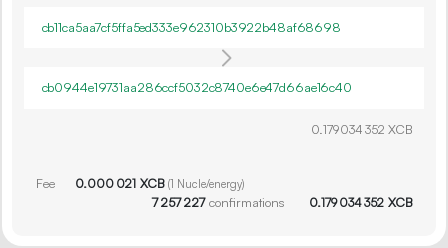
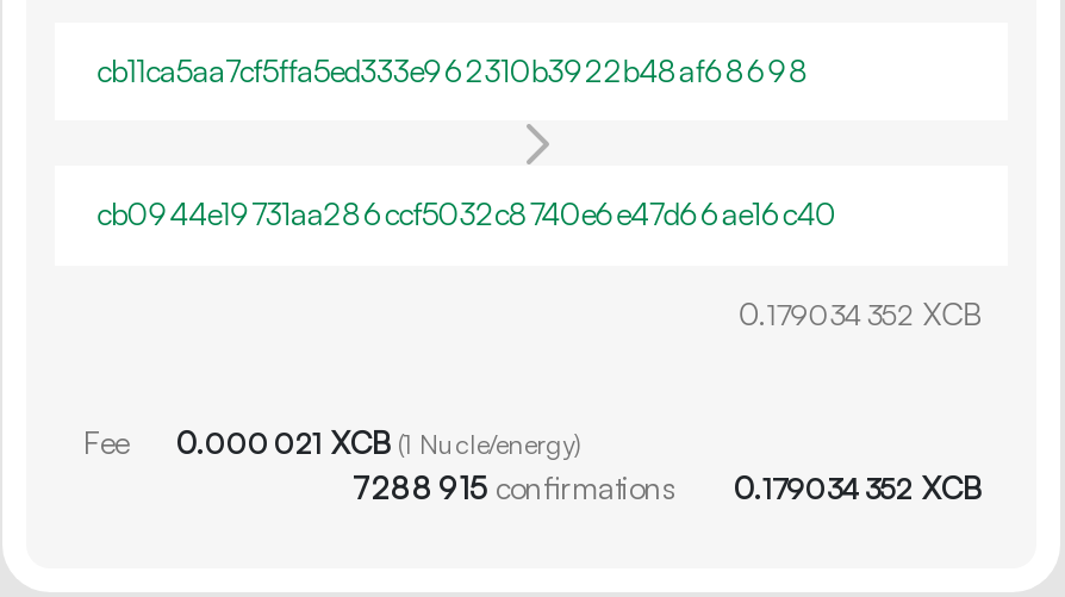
- 7 257 227 confirmations
+ 7 288 915 confirmations
